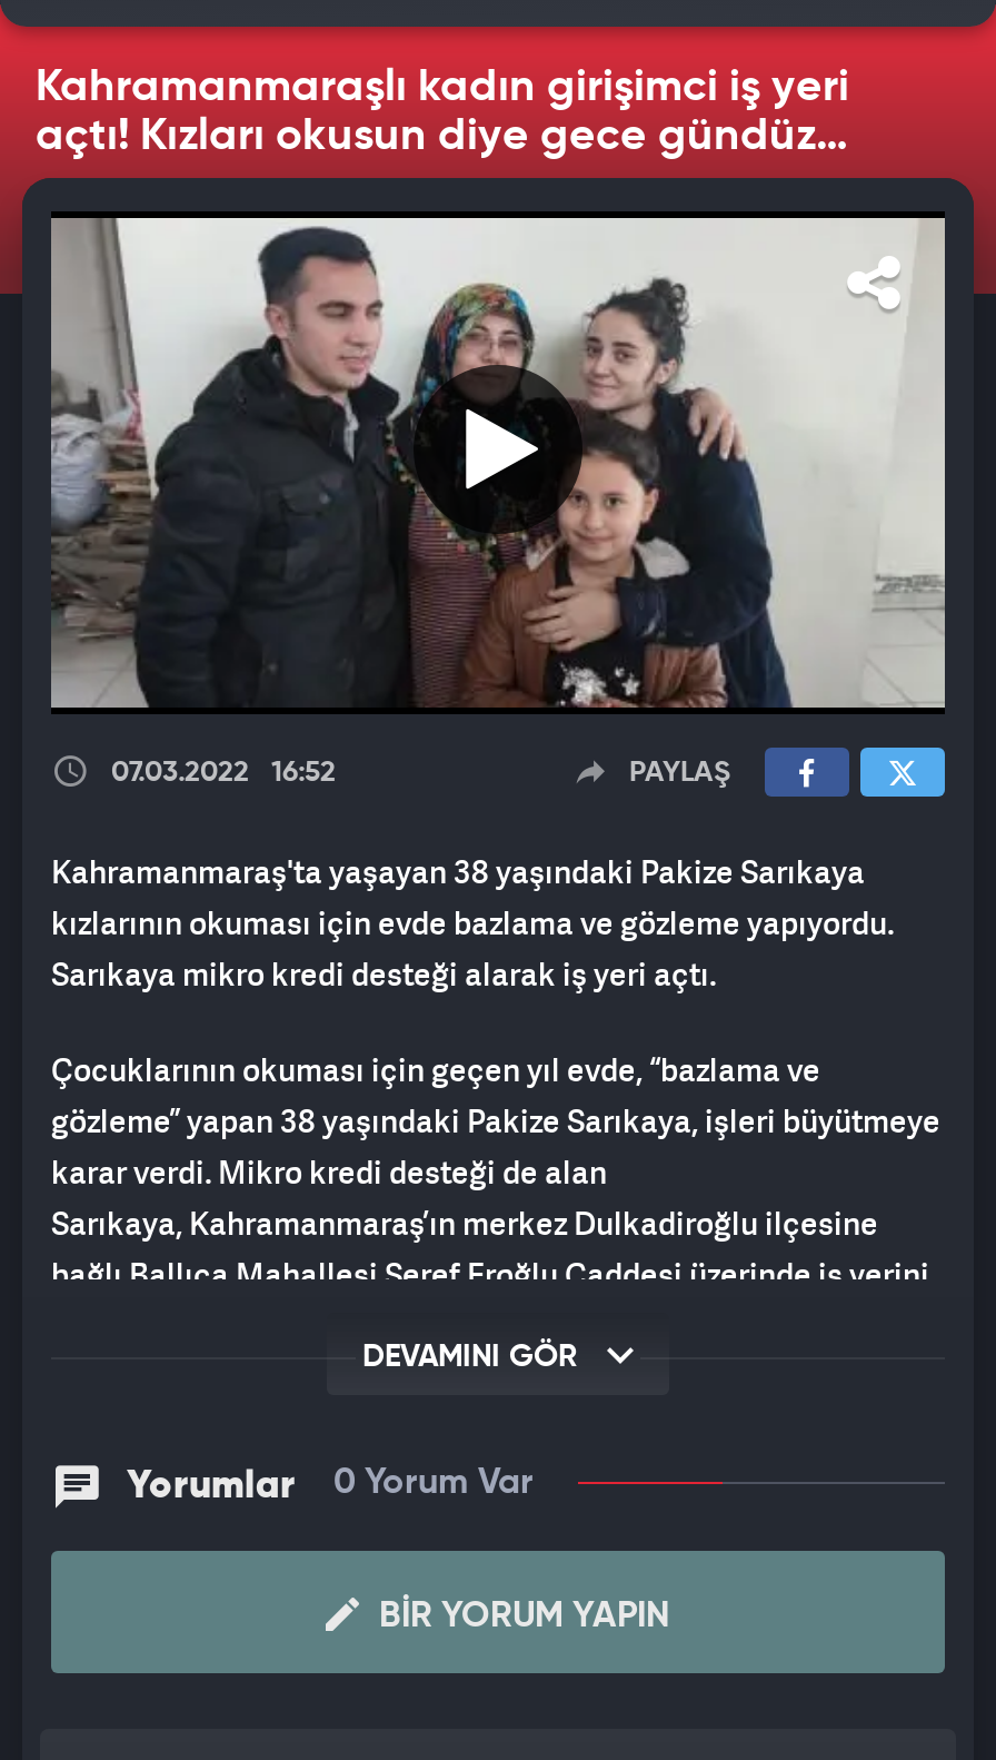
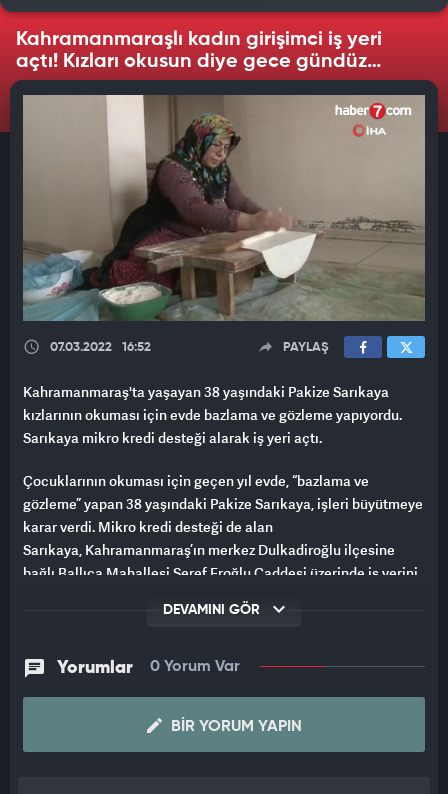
- [image]
+ [image]
